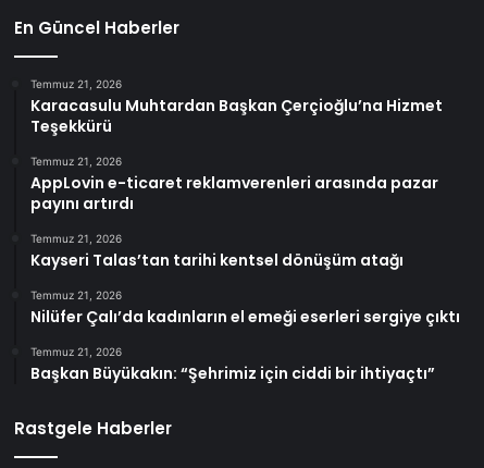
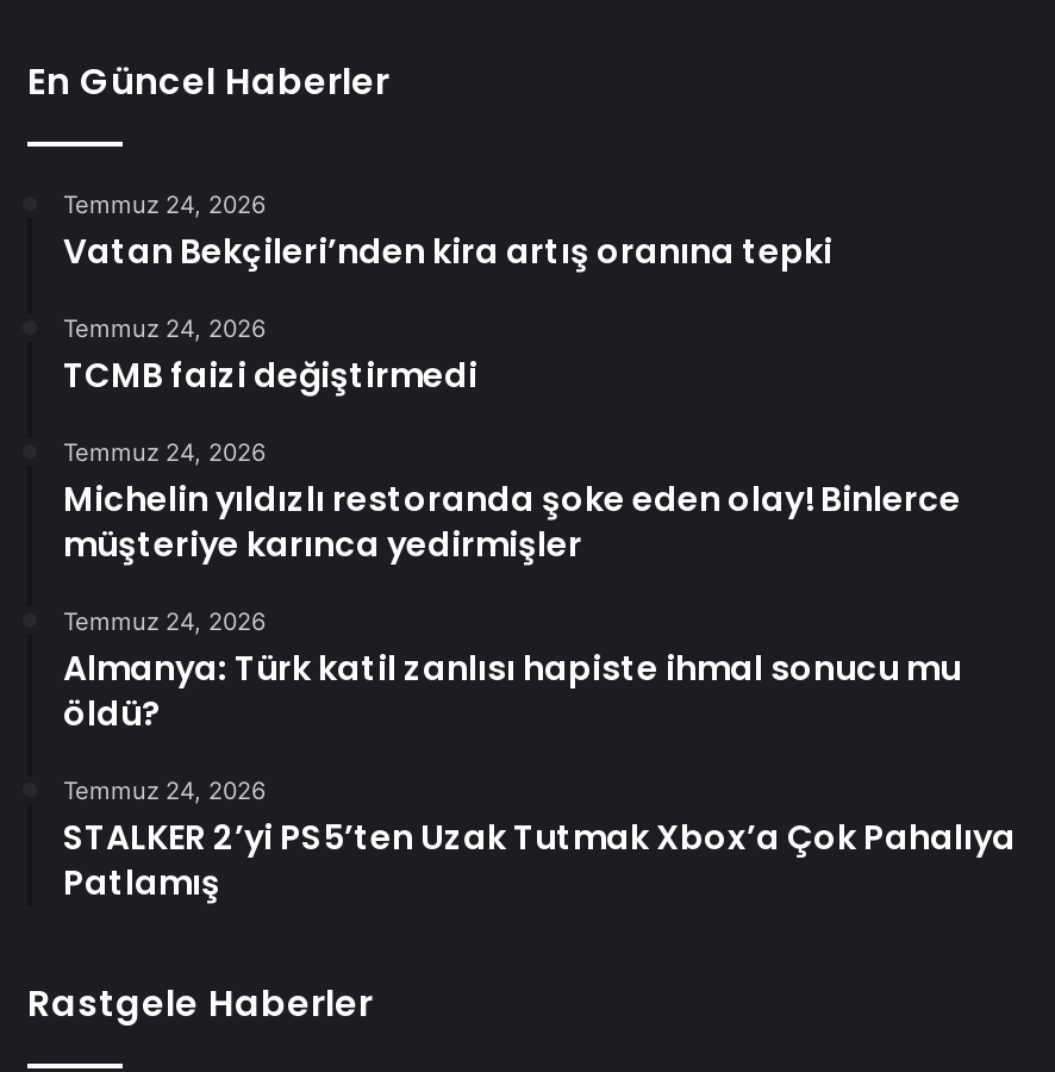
- Temmuz 21, 2026
- Karacasulu Muhtardan Başkan Çerçioğlu’na Hizmet
- Teşekkürü
+ Temmuz 24, 2026
+ Vatan Bekçileri’nden kira artış oranına tepki

- Temmuz 21, 2026
- AppLovin e-ticaret reklamverenleri arasında pazar
- payını artırdı
+ Temmuz 24, 2026
+ TCMB faizi değiştirmedi

- Temmuz 21, 2026
- Kayseri Talas’tan tarihi kentsel dönüşüm atağı
+ Temmuz 24, 2026
+ Michelin yıldızlı restoranda şoke eden olay! Binlerce
+ müşteriye karınca yedirmişler

- Temmuz 21, 2026
- Nilüfer Çalı’da kadınların el emeği eserleri sergiye çıktı
+ Temmuz 24, 2026
+ Almanya: Türk katil zanlısı hapiste ihmal sonucu mu
+ öldü?

- Temmuz 21, 2026
- Başkan Büyükakın: “Şehrimiz için ciddi bir ihtiyaçtı”
+ Temmuz 24, 2026
+ STALKER 2’yi PS5’ten Uzak Tutmak Xbox’a Çok Pahalıya
+ Patlamış
